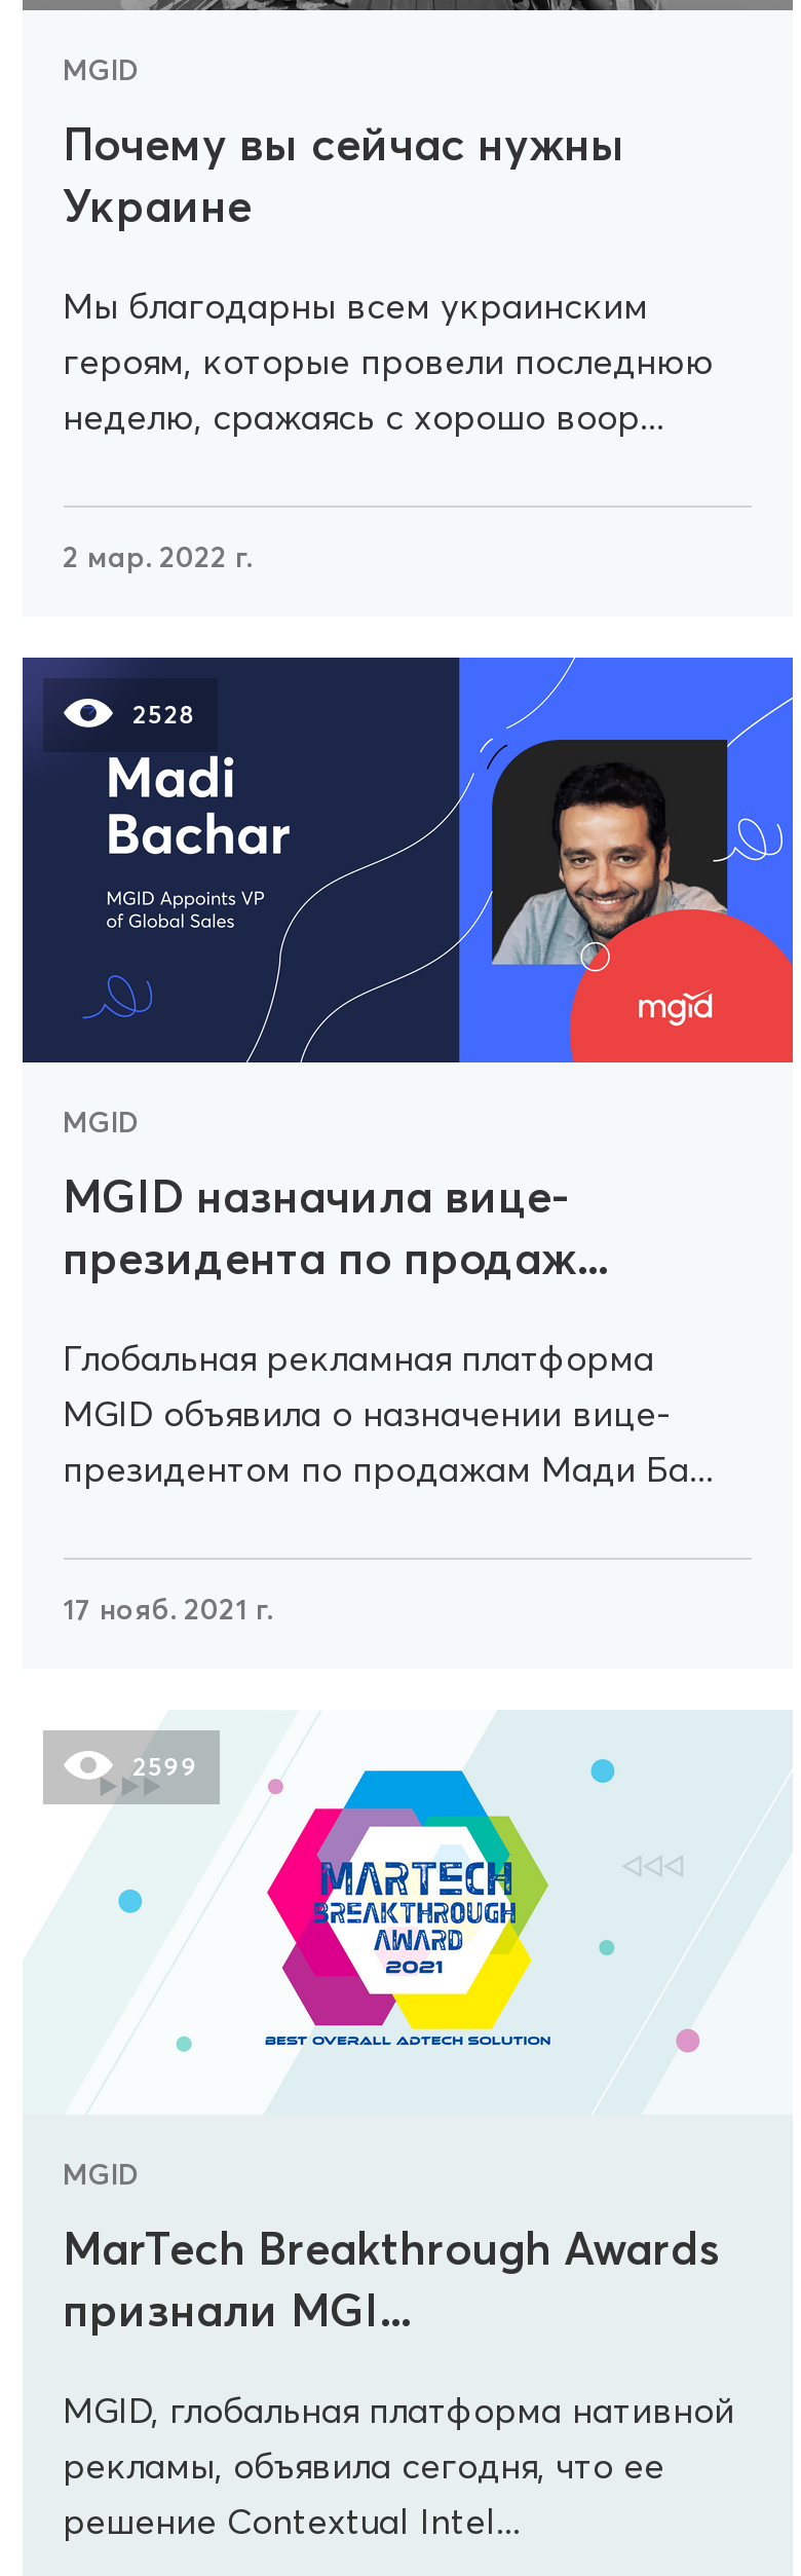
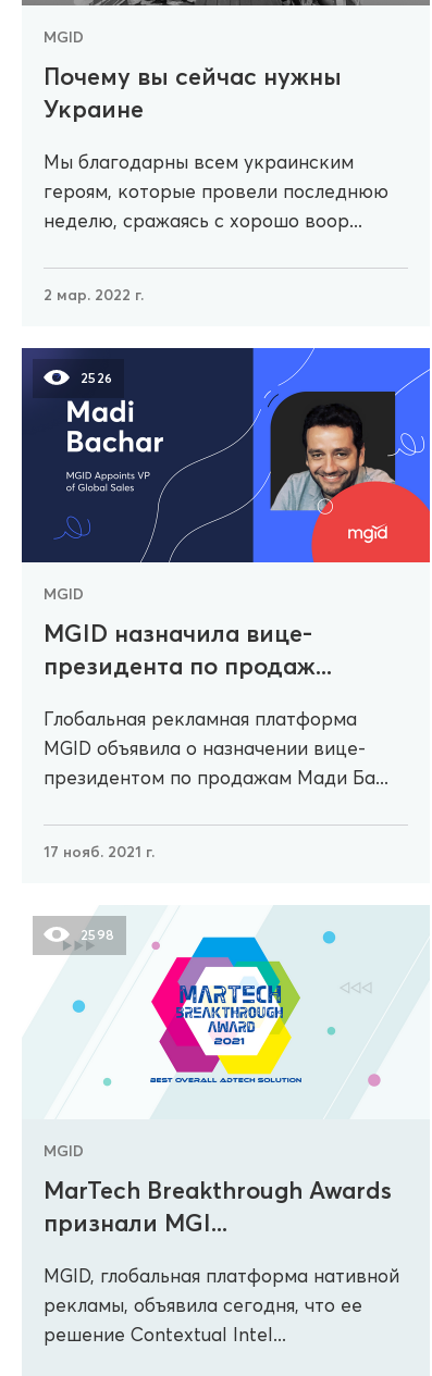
- 2528
+ 2526

- 2599
+ 2598
